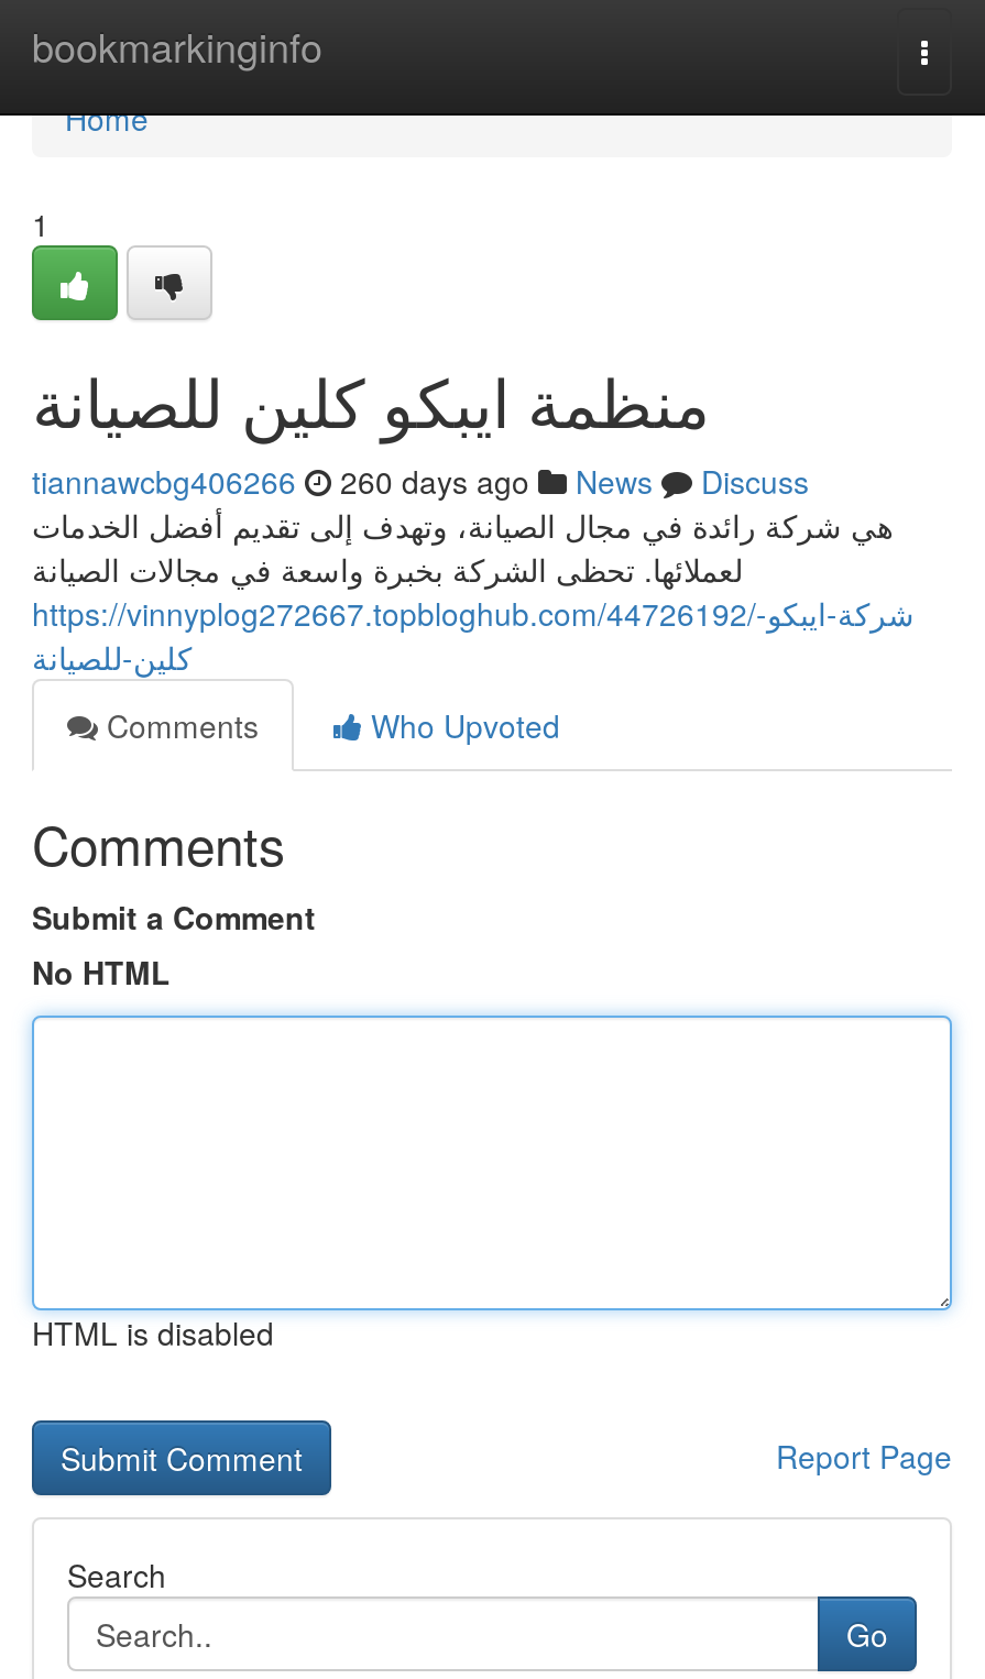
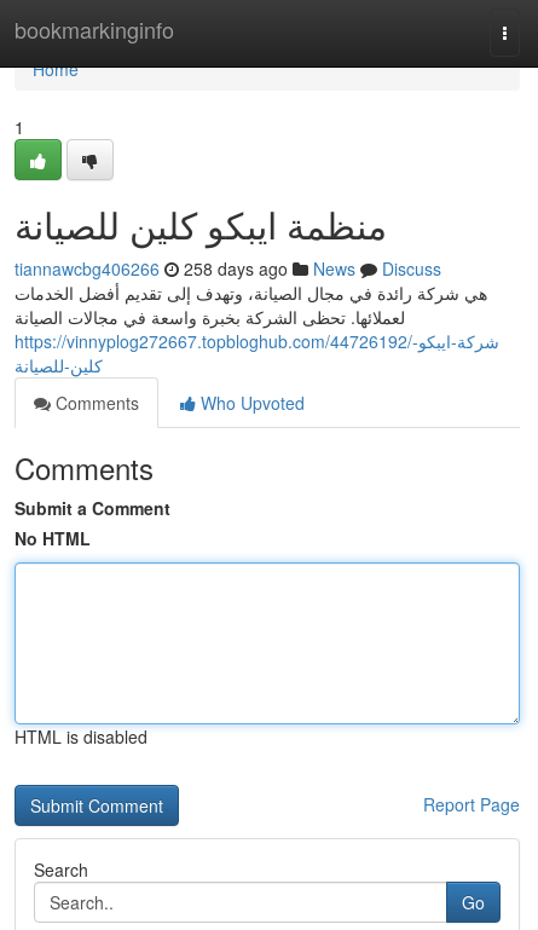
- tiannawcbg406266 260 days ago News Discuss
+ tiannawcbg406266 258 days ago News Discuss
